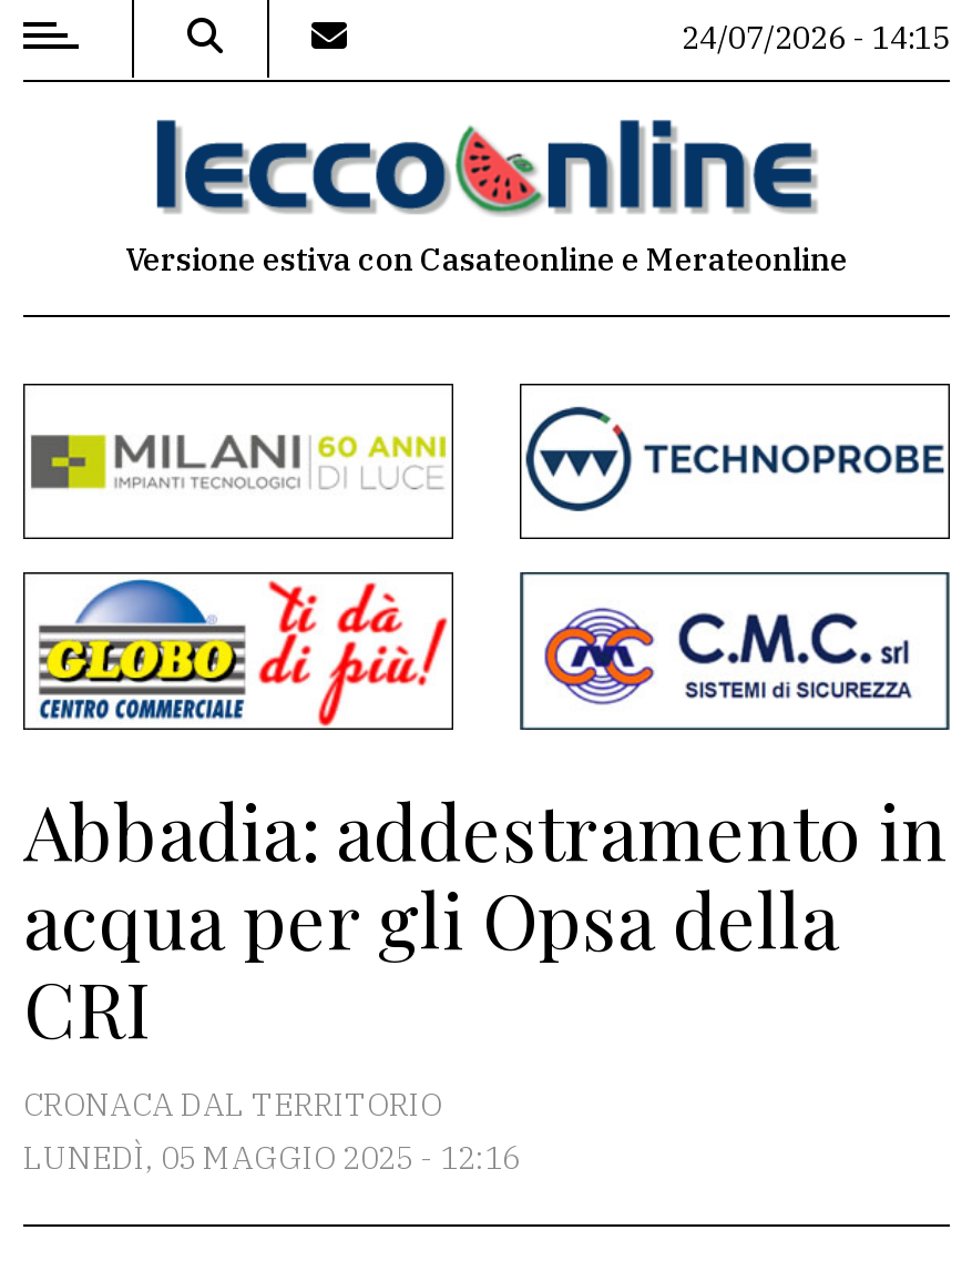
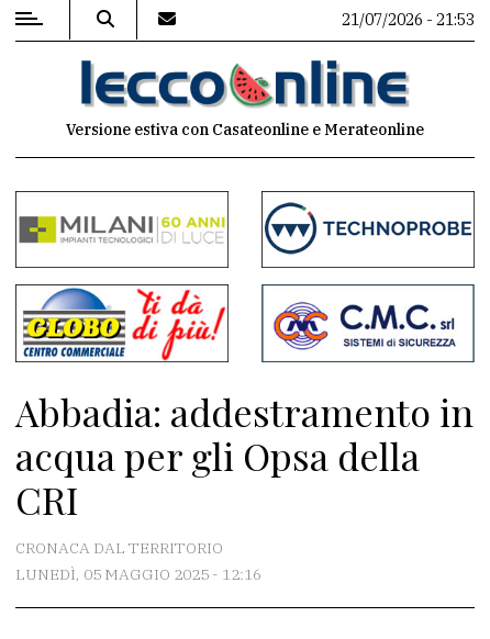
- 24/07/2026 - 14:15
+ 21/07/2026 - 21:53
